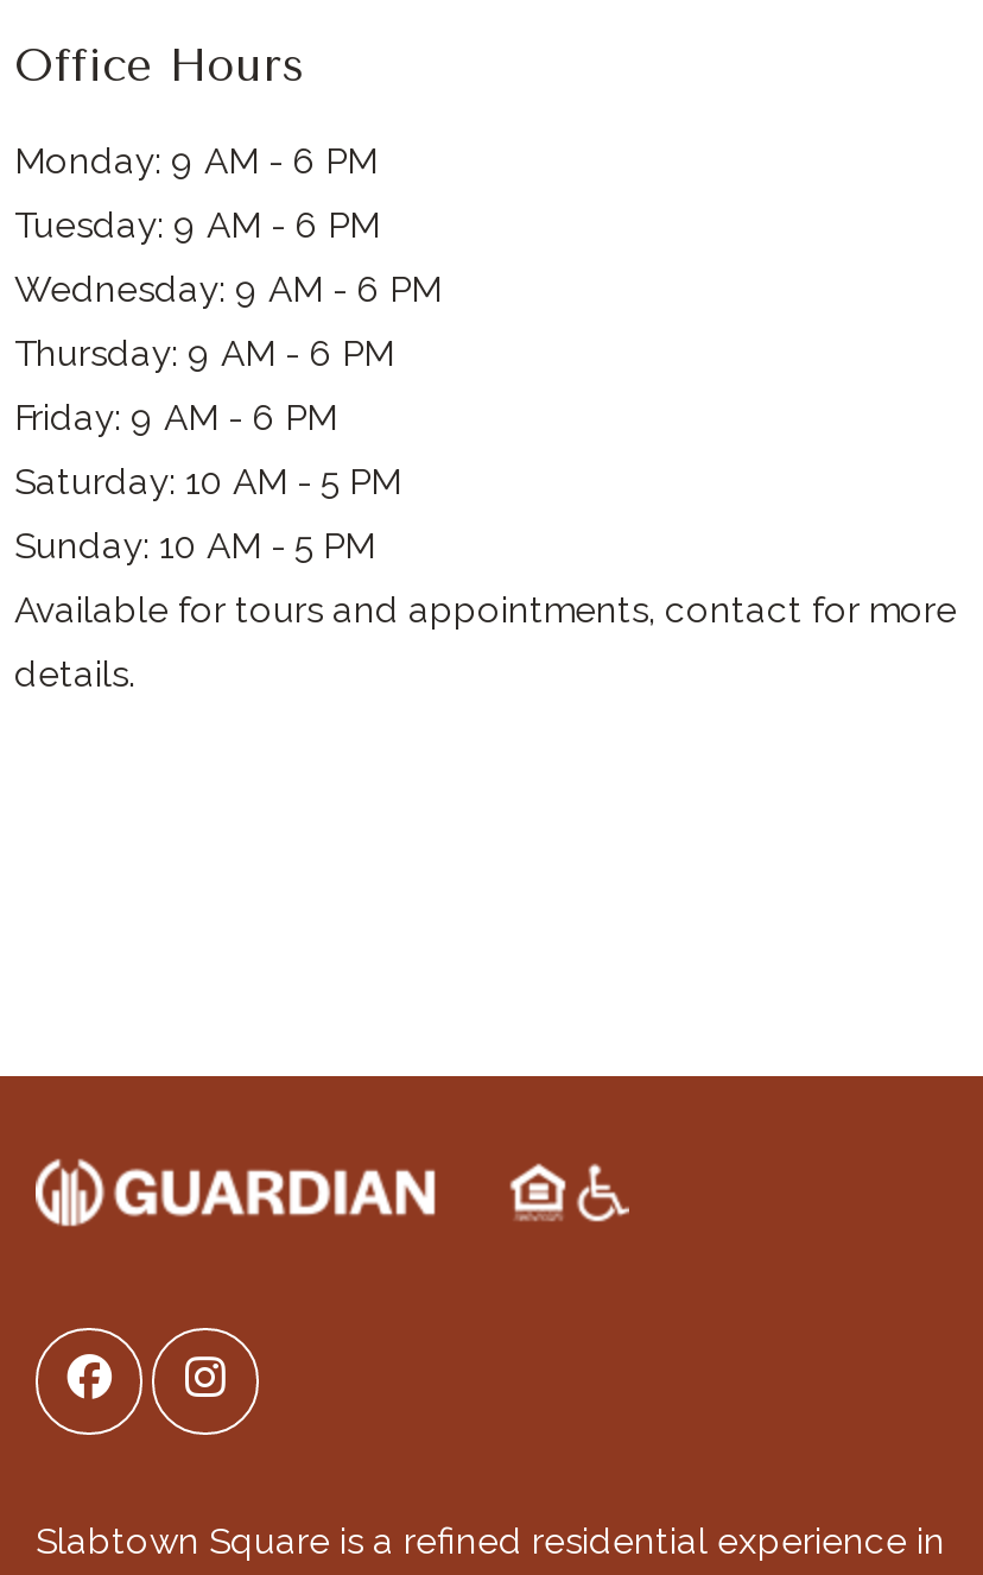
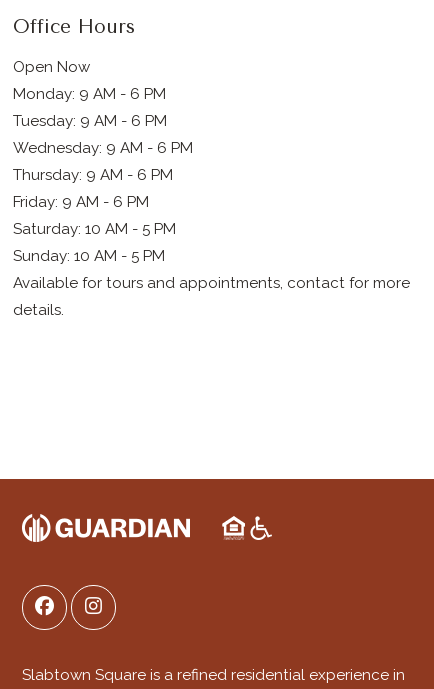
+ Open Now
